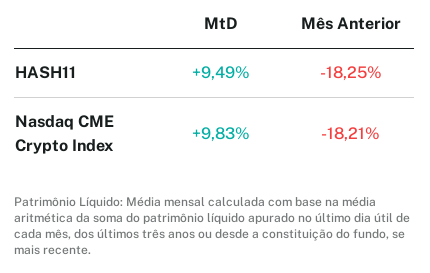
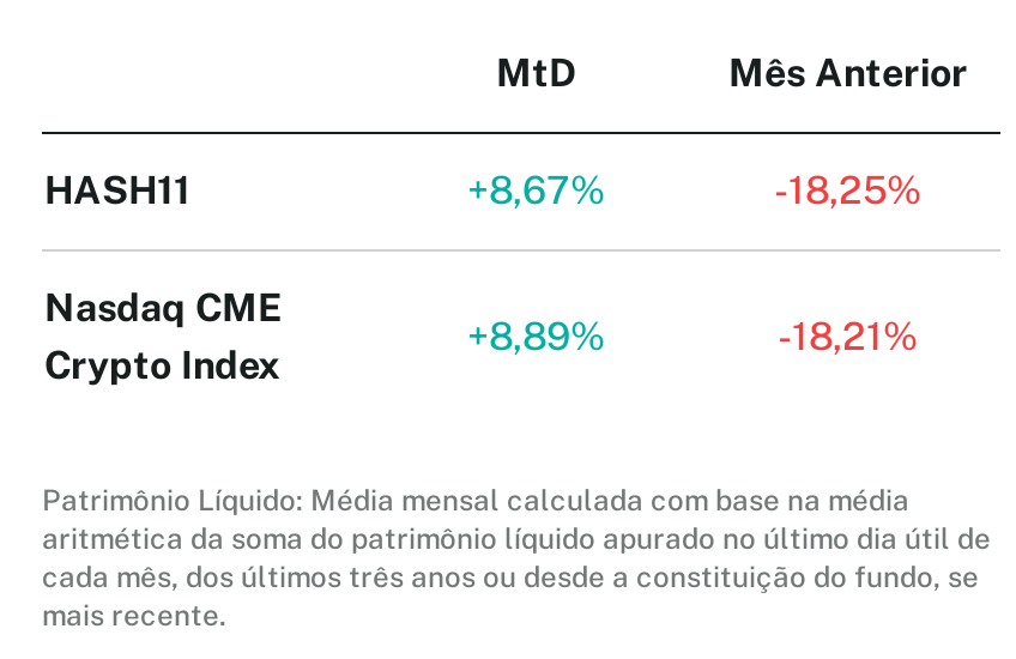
- +9,49%
+ +8,67%

- +9,83%
+ +8,89%
